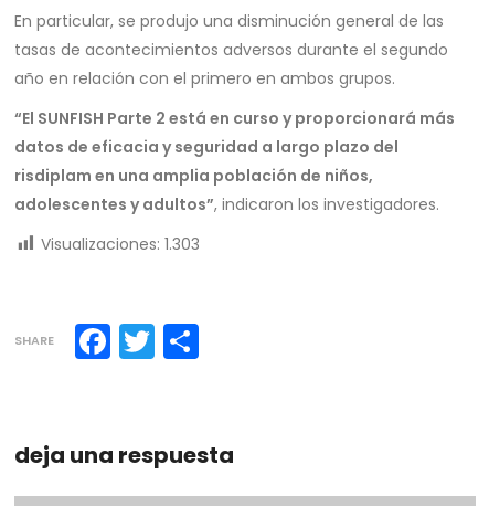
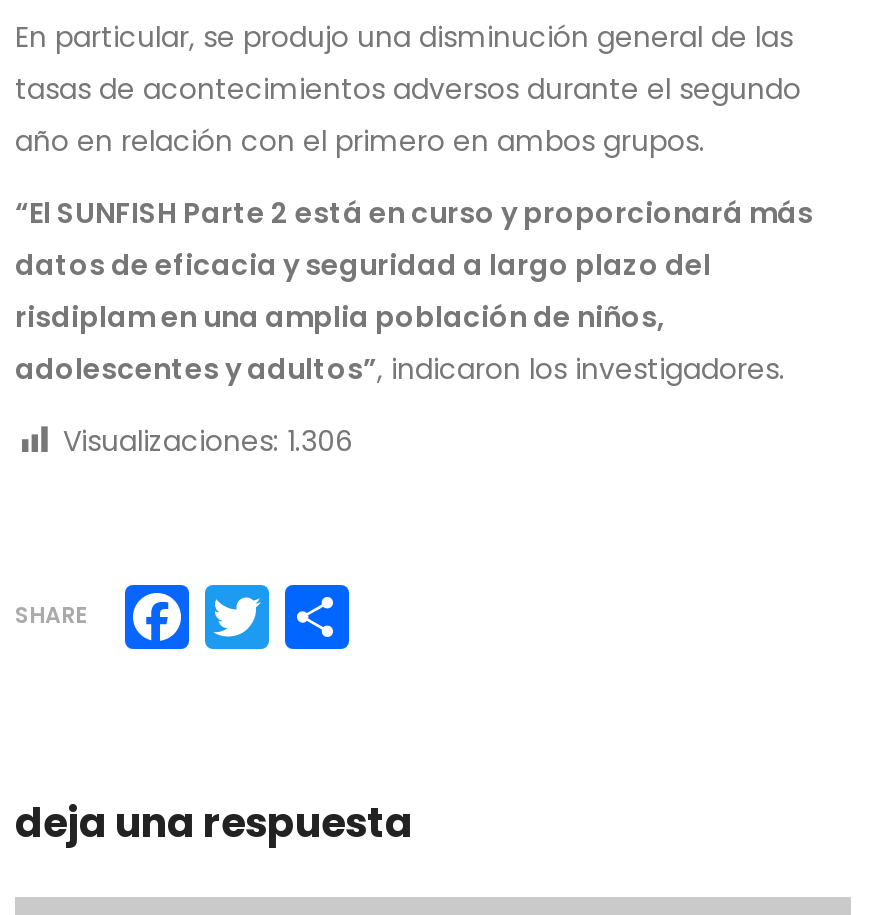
- Visualizaciones: 1.303
+ Visualizaciones: 1.306
